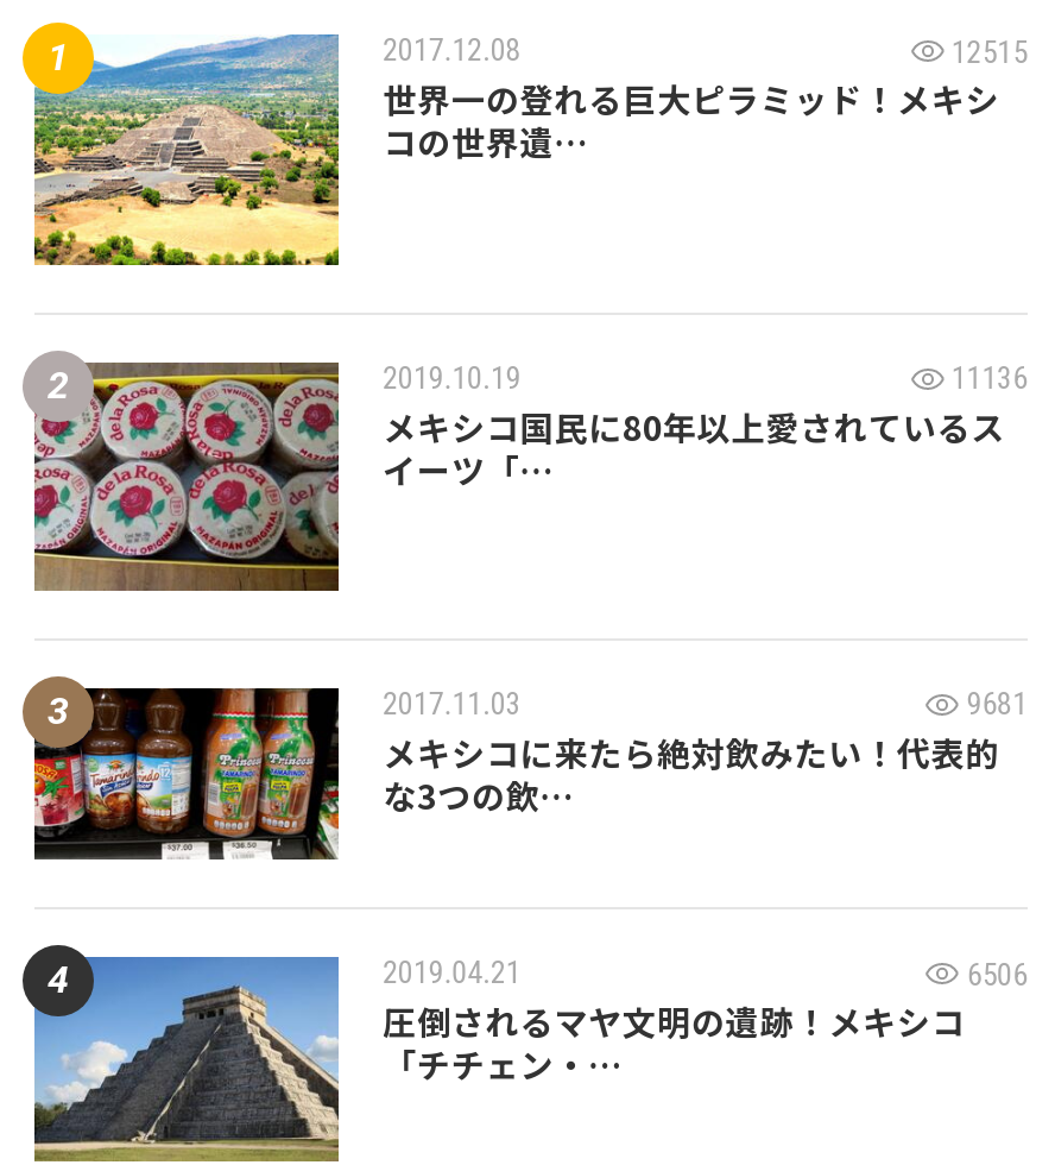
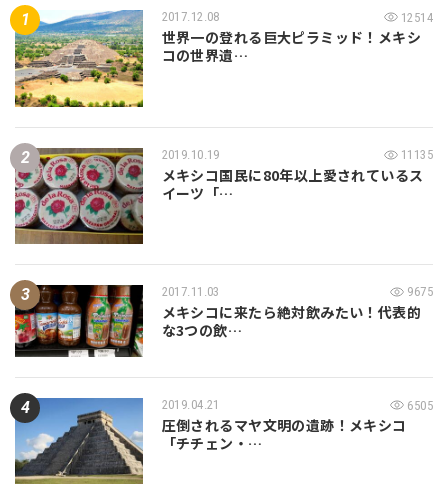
- 12515
+ 12514

- 11136
+ 11135

- 9681
+ 9675

- 6506
+ 6505
